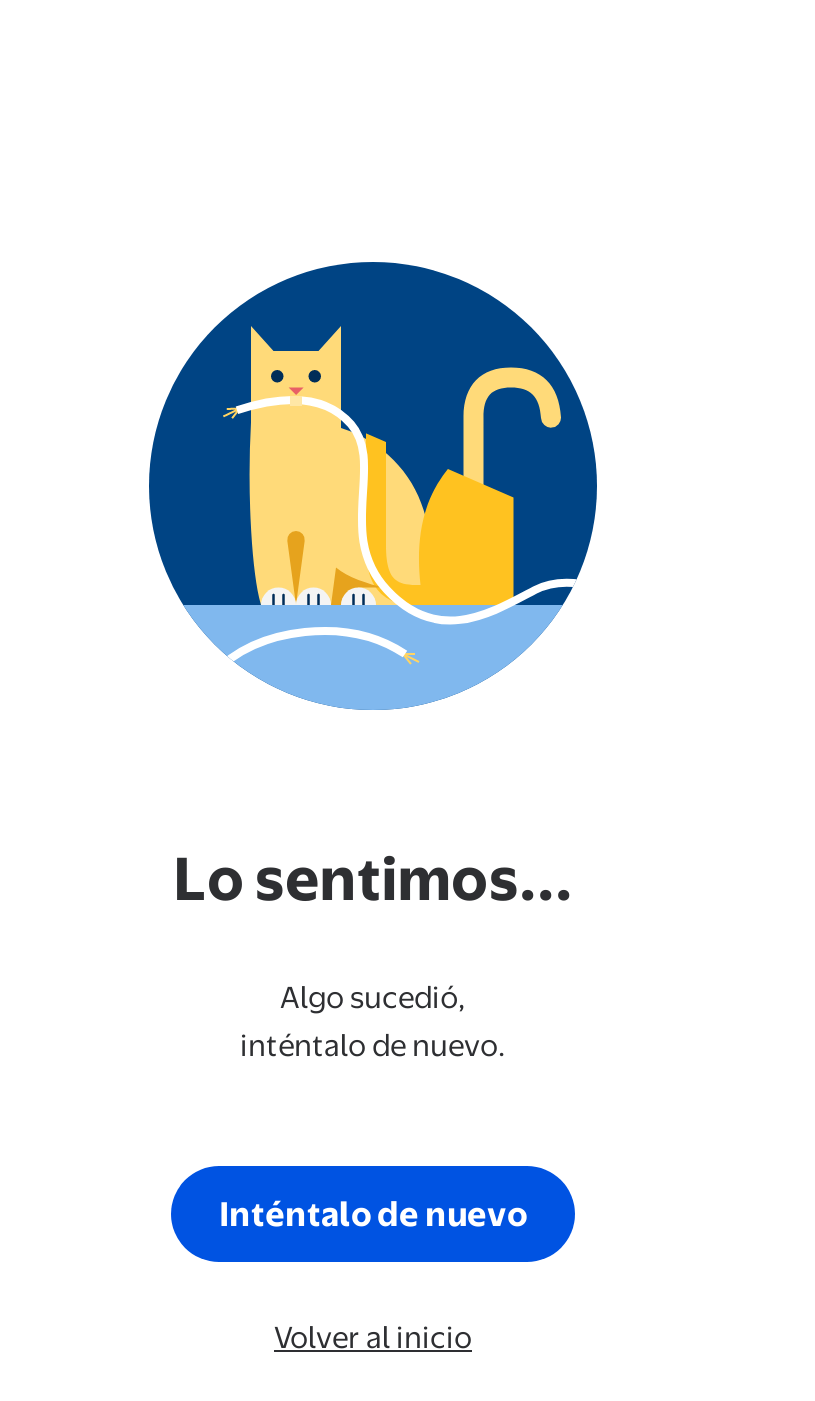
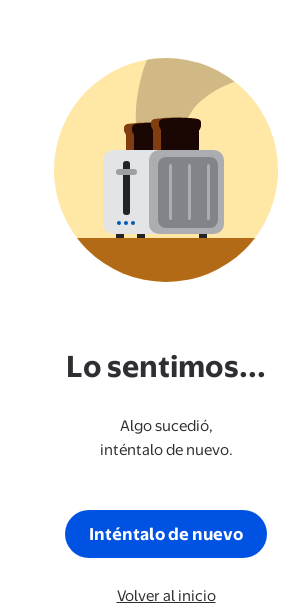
- [image]
+ [image]
